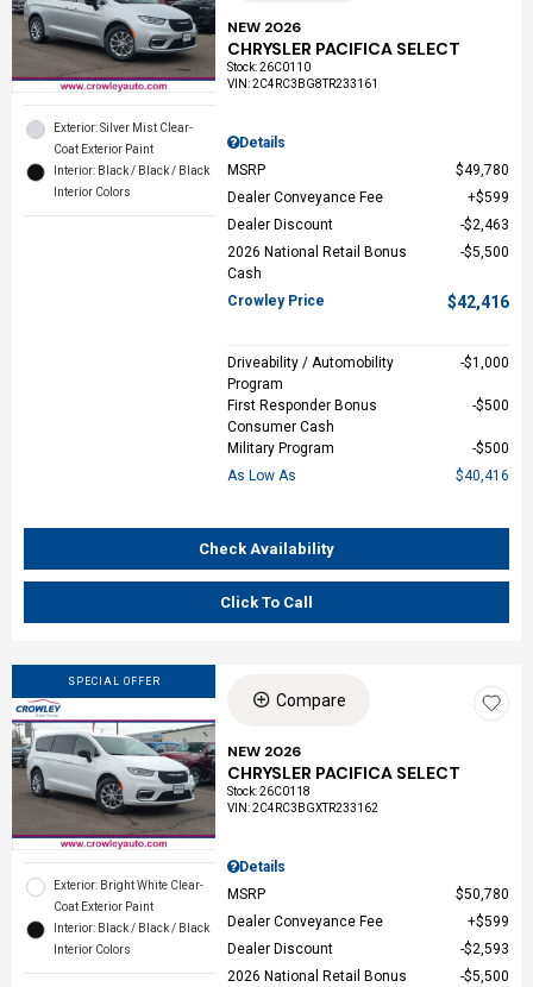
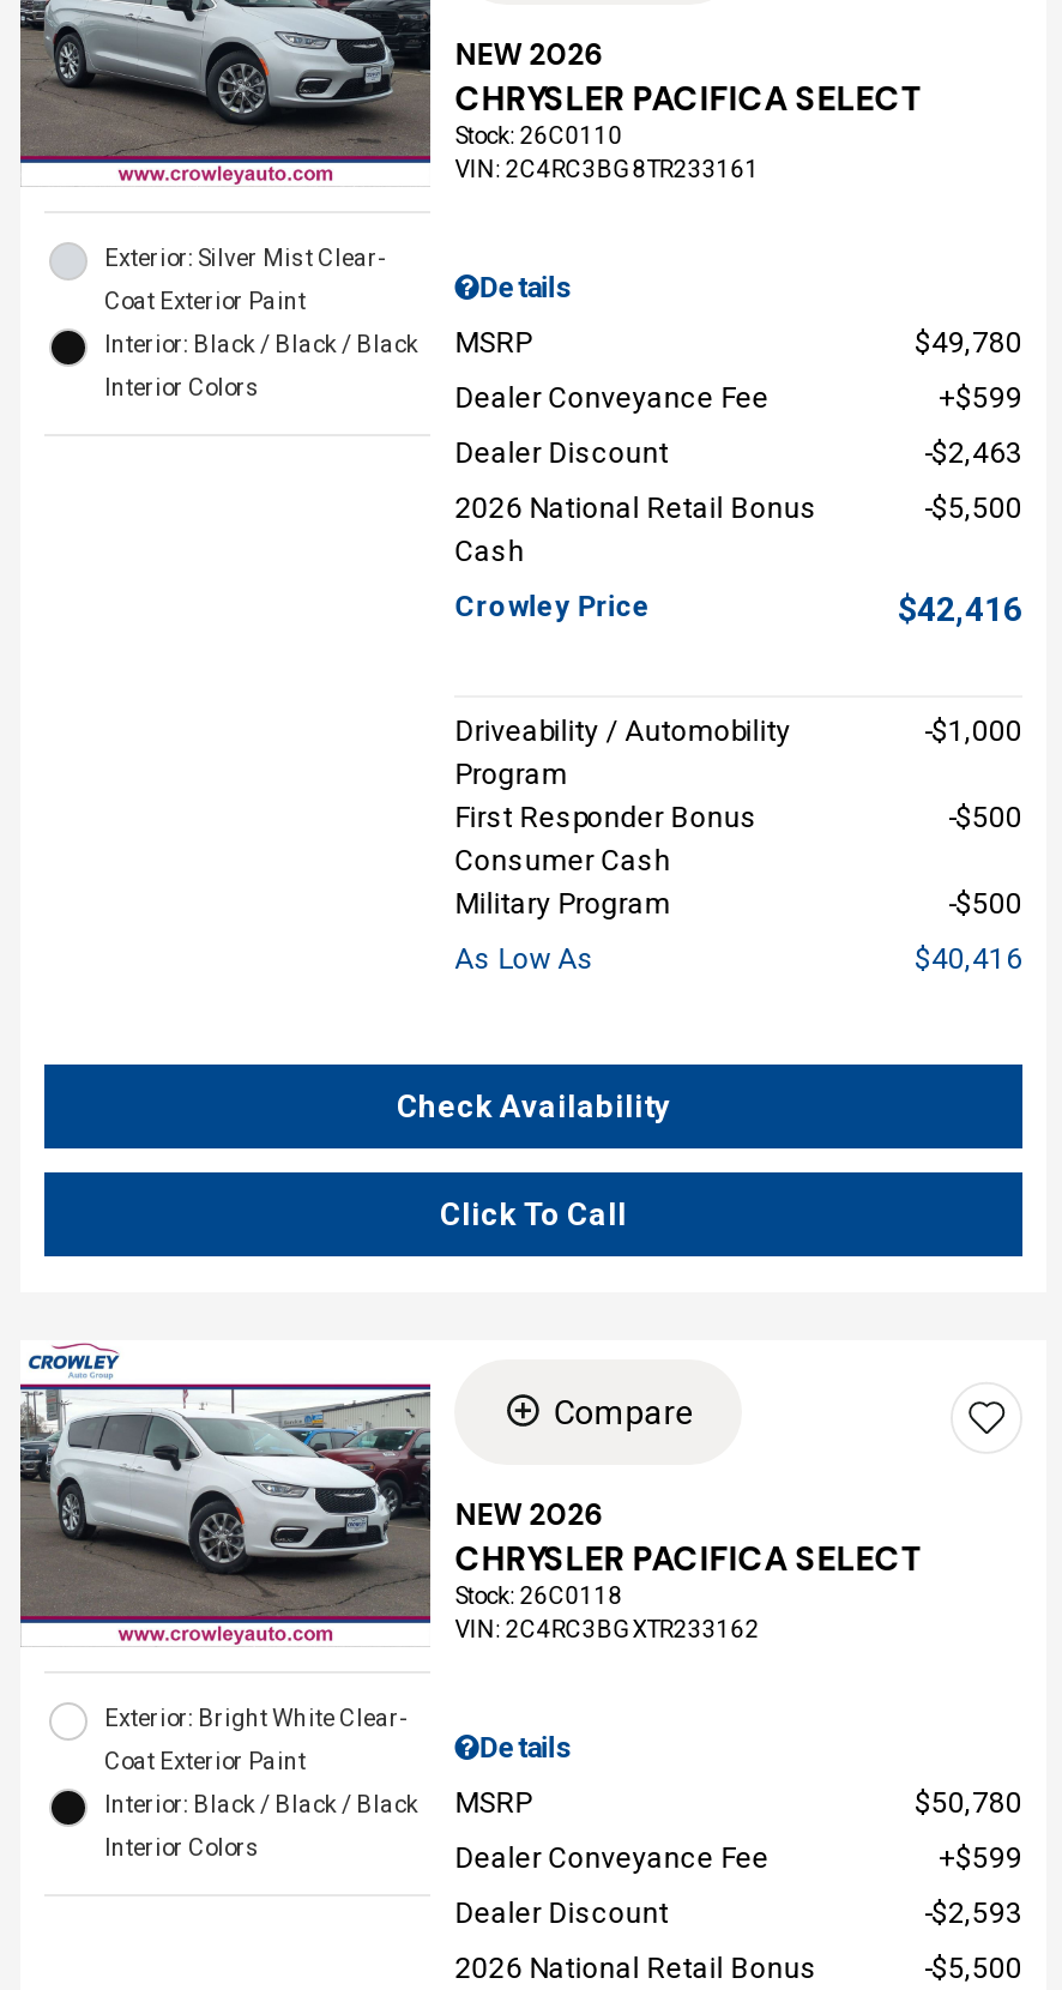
- [image]
+ [image]

- SPECIAL OFFER

moved up: Exterior: Bright White Clear- | Coat Exterior Paint | Interior: Black / Black / Black | Interior Colors
